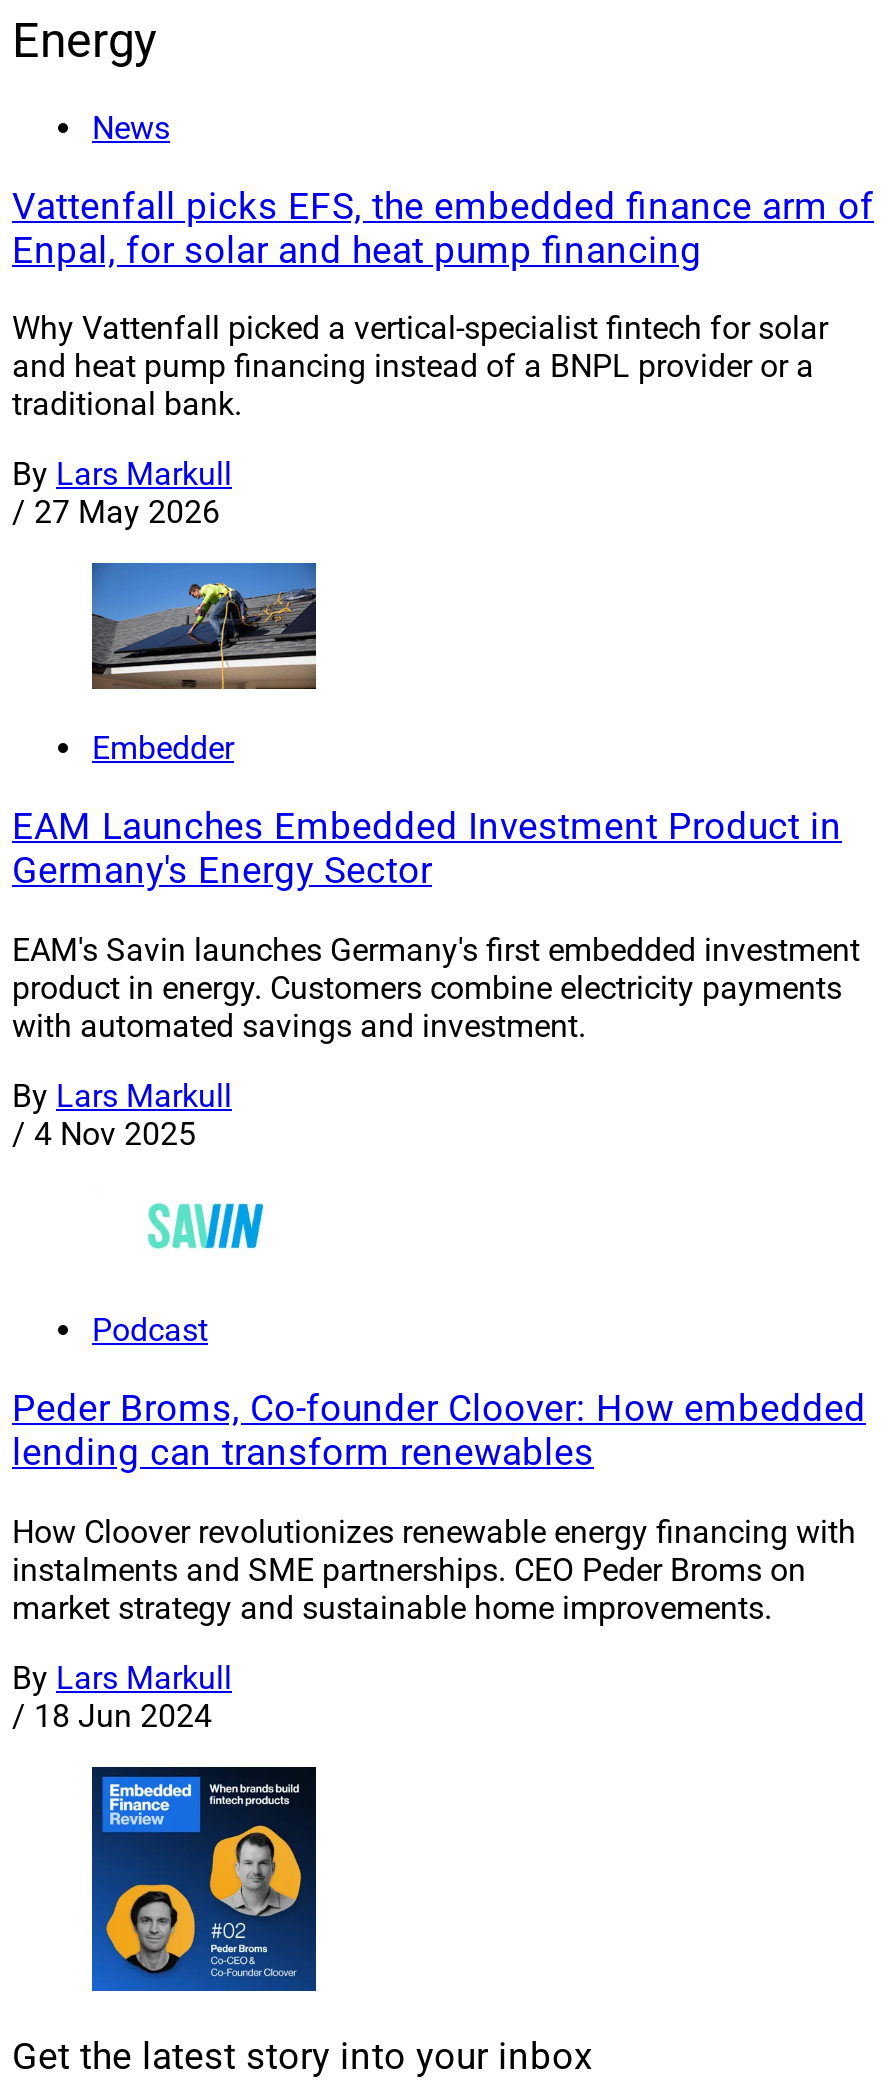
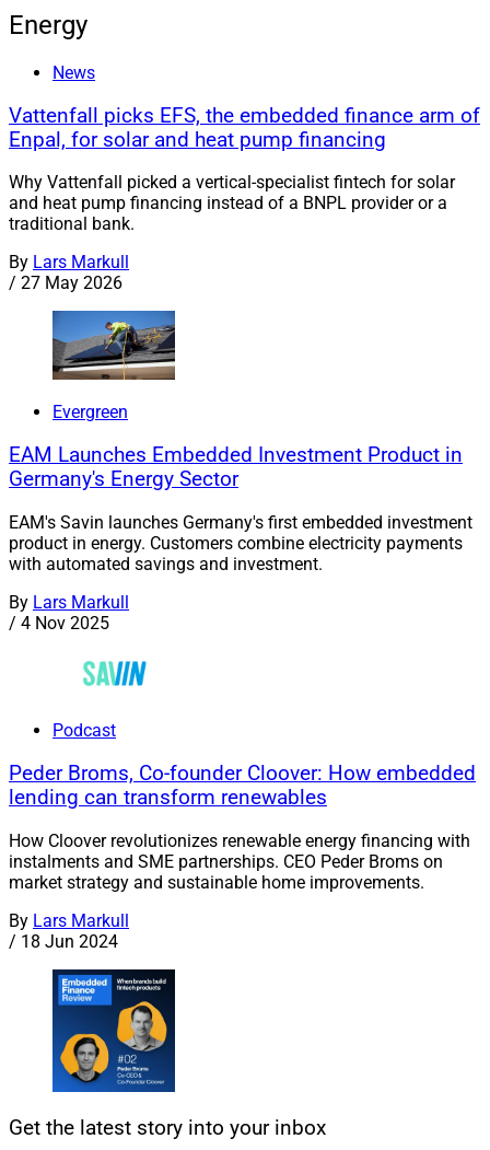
- Embedder
+ Evergreen
